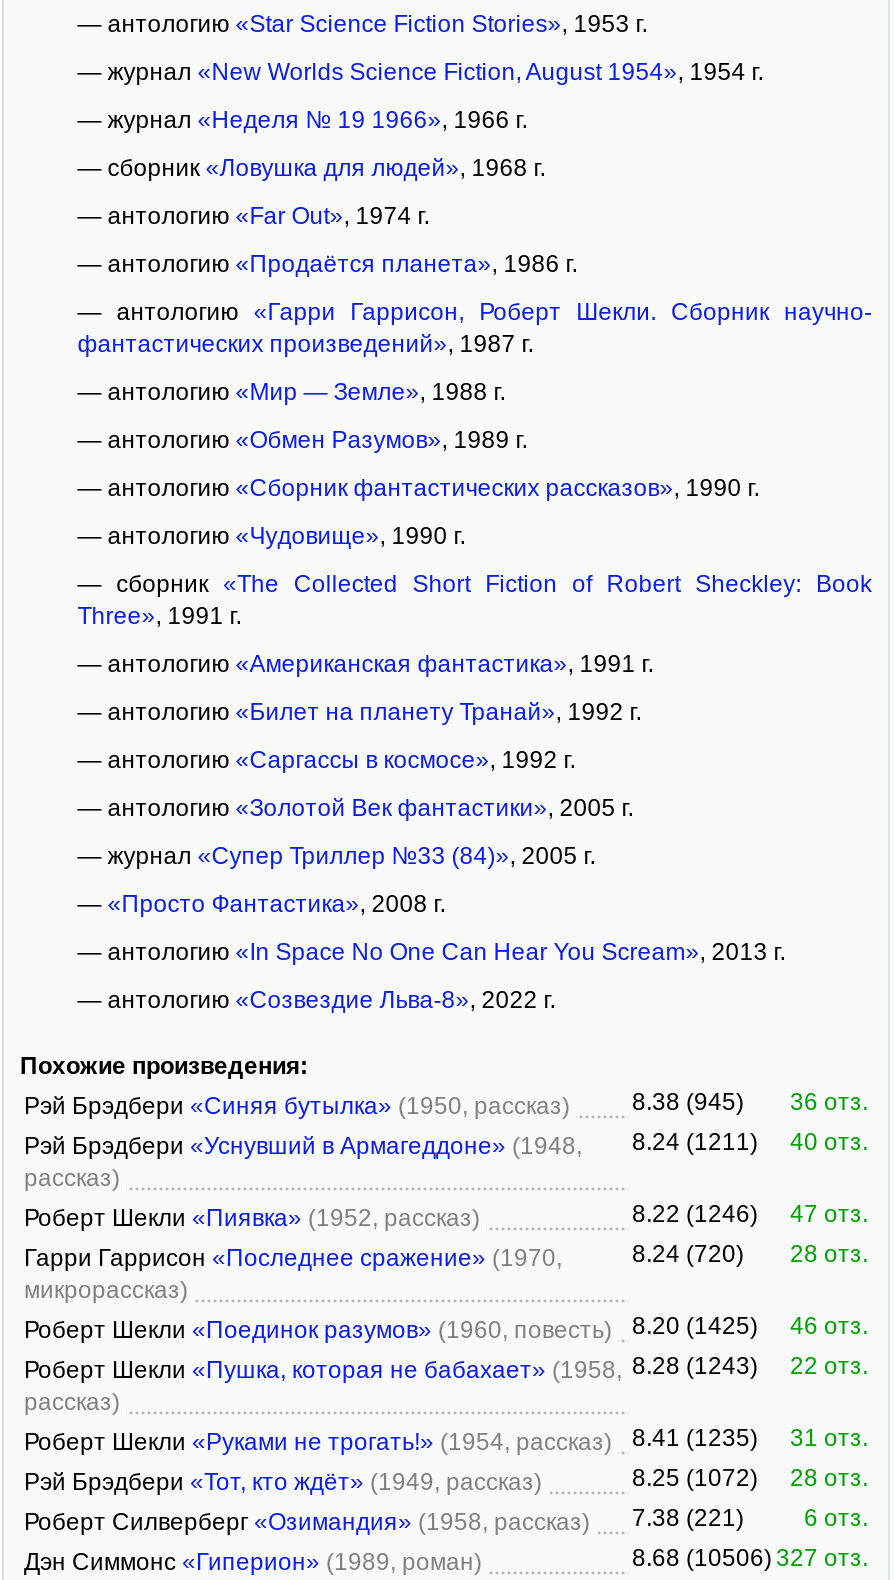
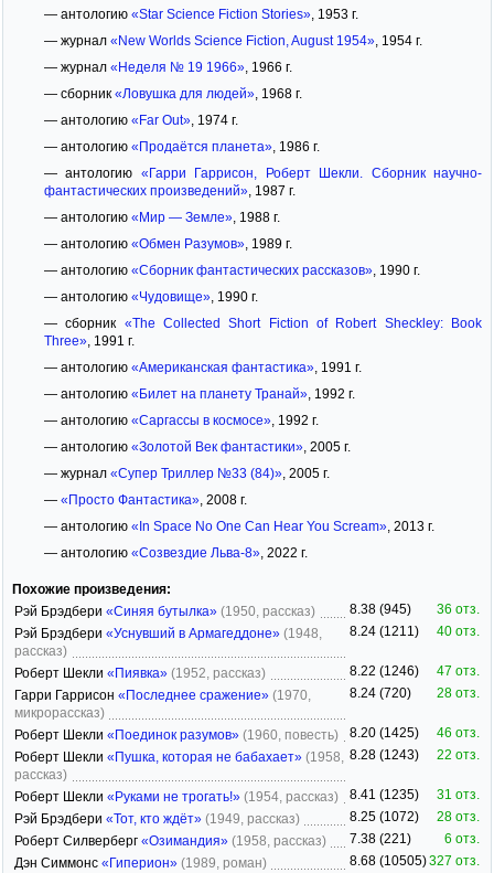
- 8.68 (10506) 327 отз.
+ 8.68 (10505) 327 отз.
